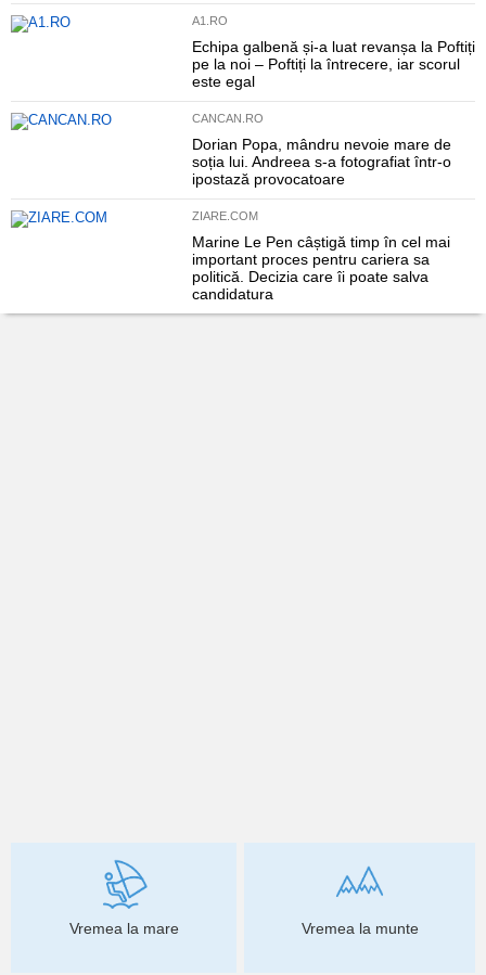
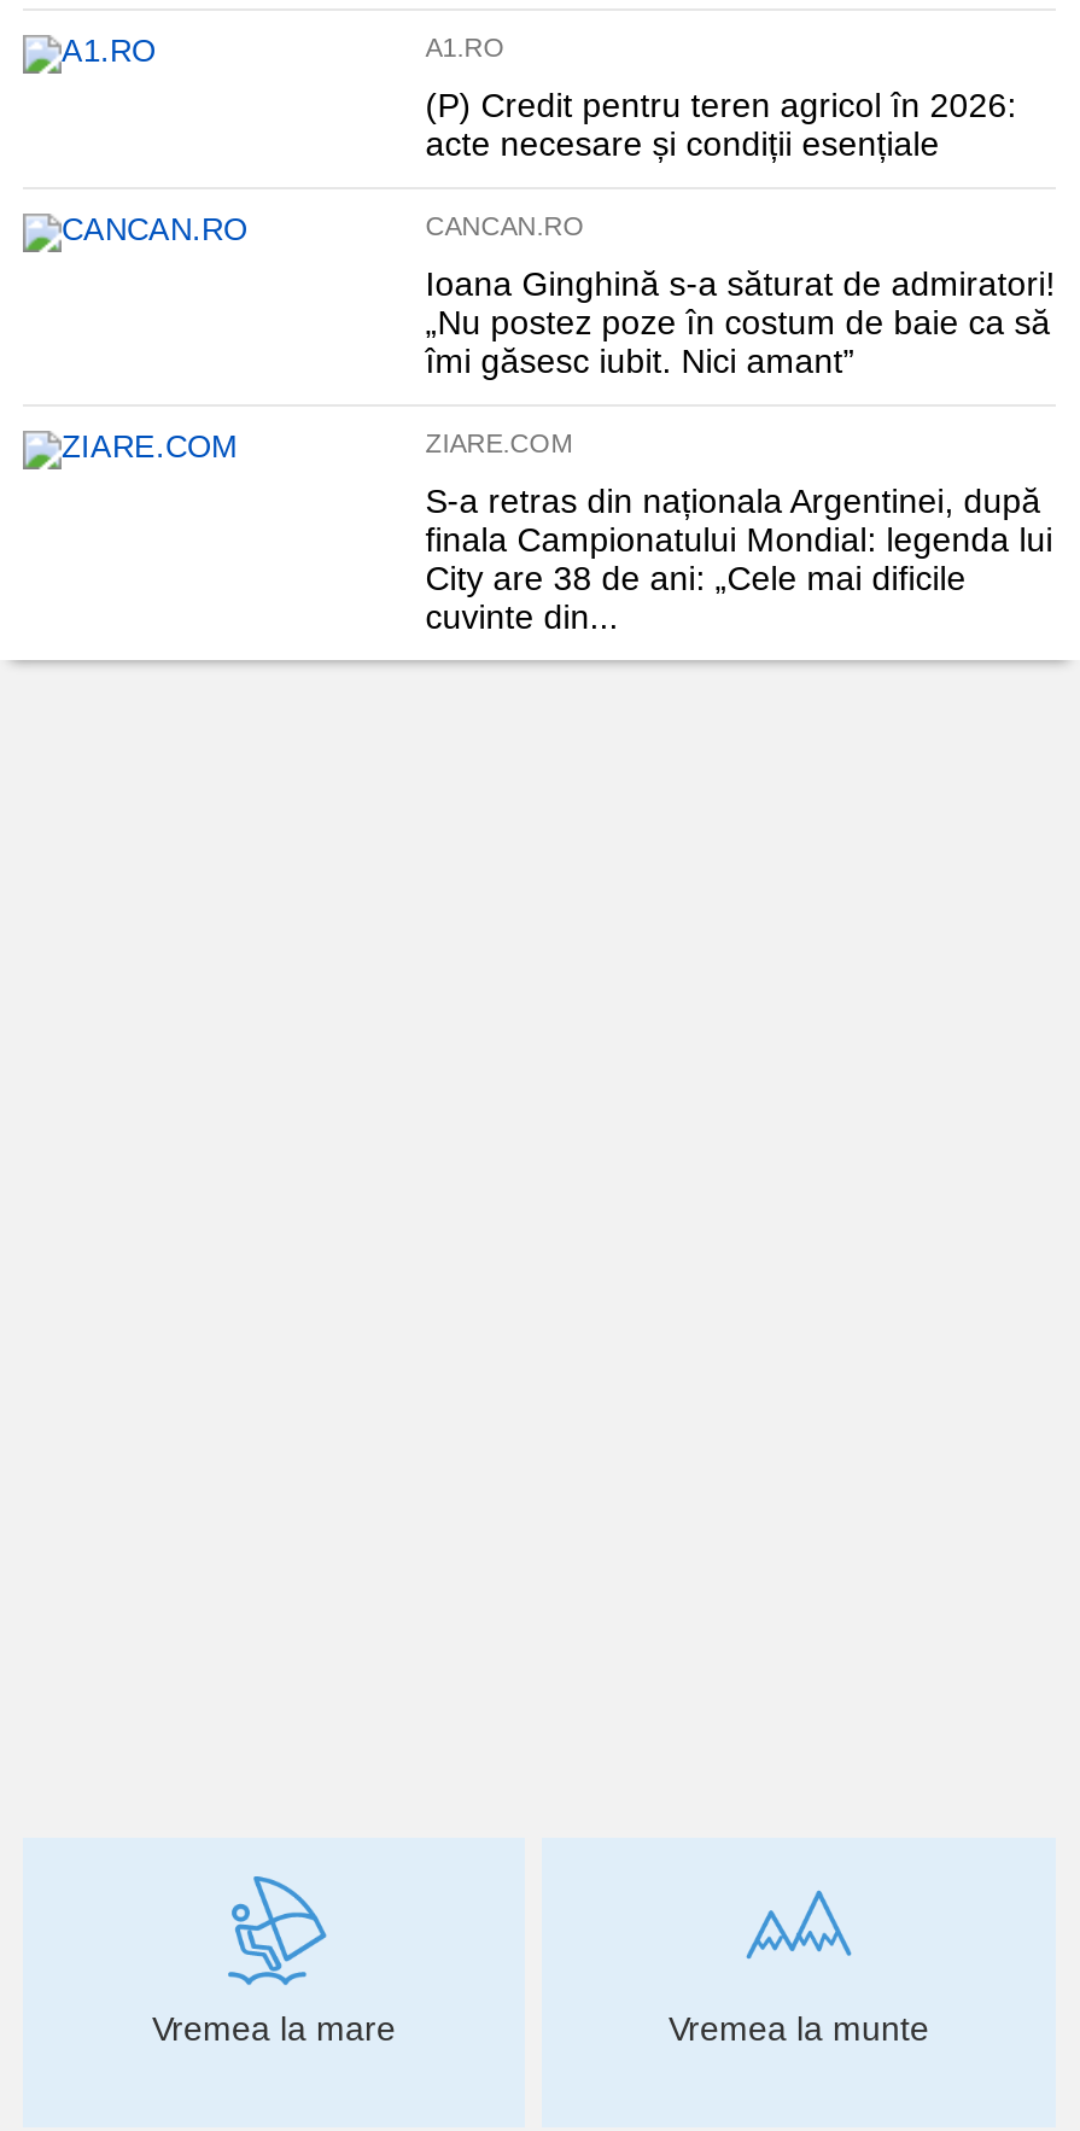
- Echipa galbenă și-a luat revanșa la Poftiți
- pe la noi – Poftiți la întrecere, iar scorul
- este egal
+ (P) Credit pentru teren agricol în 2026:
+ acte necesare și condiții esențiale

- Dorian Popa, mândru nevoie mare de
- soția lui. Andreea s-a fotografiat într-o
- ipostază provocatoare
+ Ioana Ginghină s-a săturat de admiratori!
+ „Nu postez poze în costum de baie ca să
+ îmi găsesc iubit. Nici amant”

- Marine Le Pen câștigă timp în cel mai
- important proces pentru cariera sa
- politică. Decizia care îi poate salva
- candidatura
+ S-a retras din naționala Argentinei, după
+ finala Campionatului Mondial: legenda lui
+ City are 38 de ani: „Cele mai dificile
+ cuvinte din...
